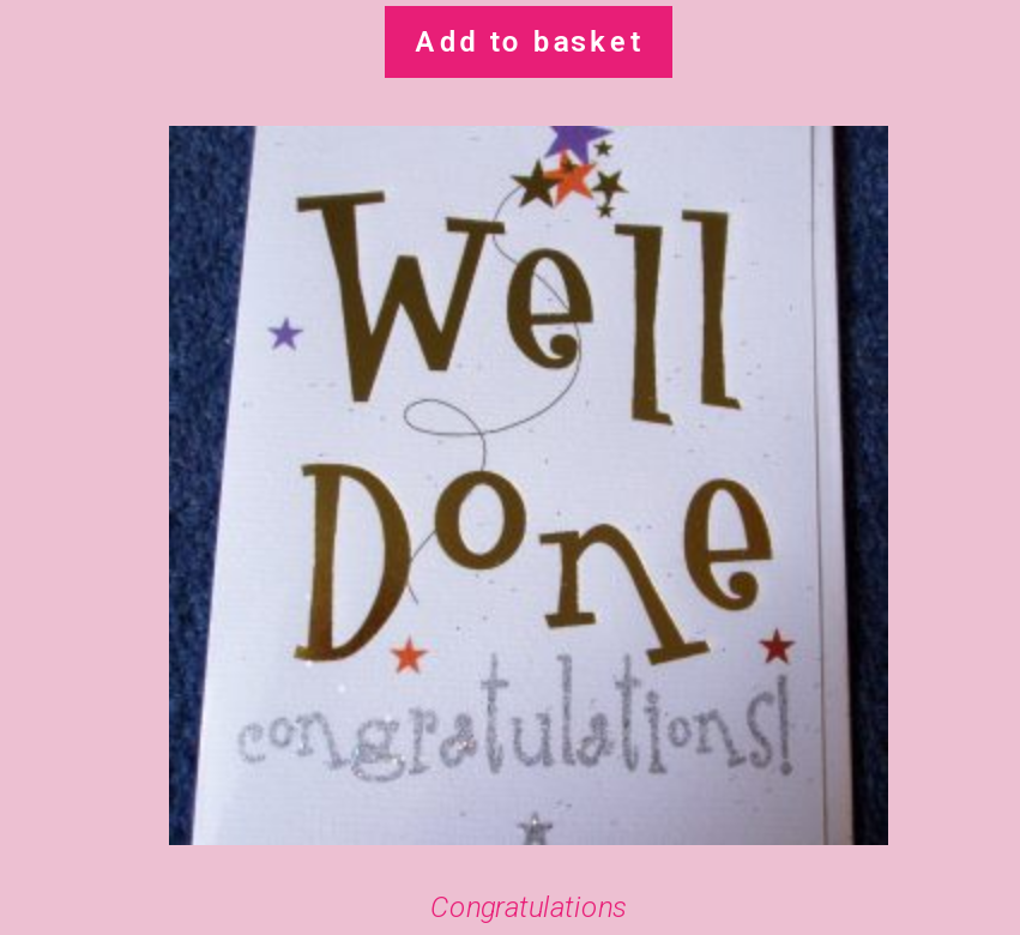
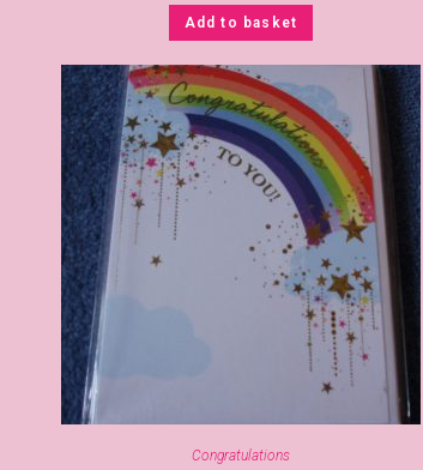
- [image]
+ [image]
